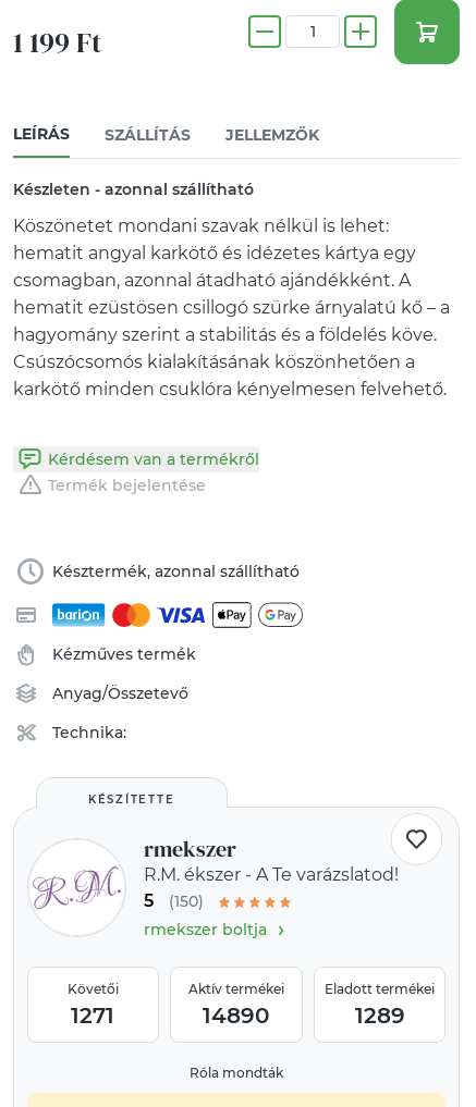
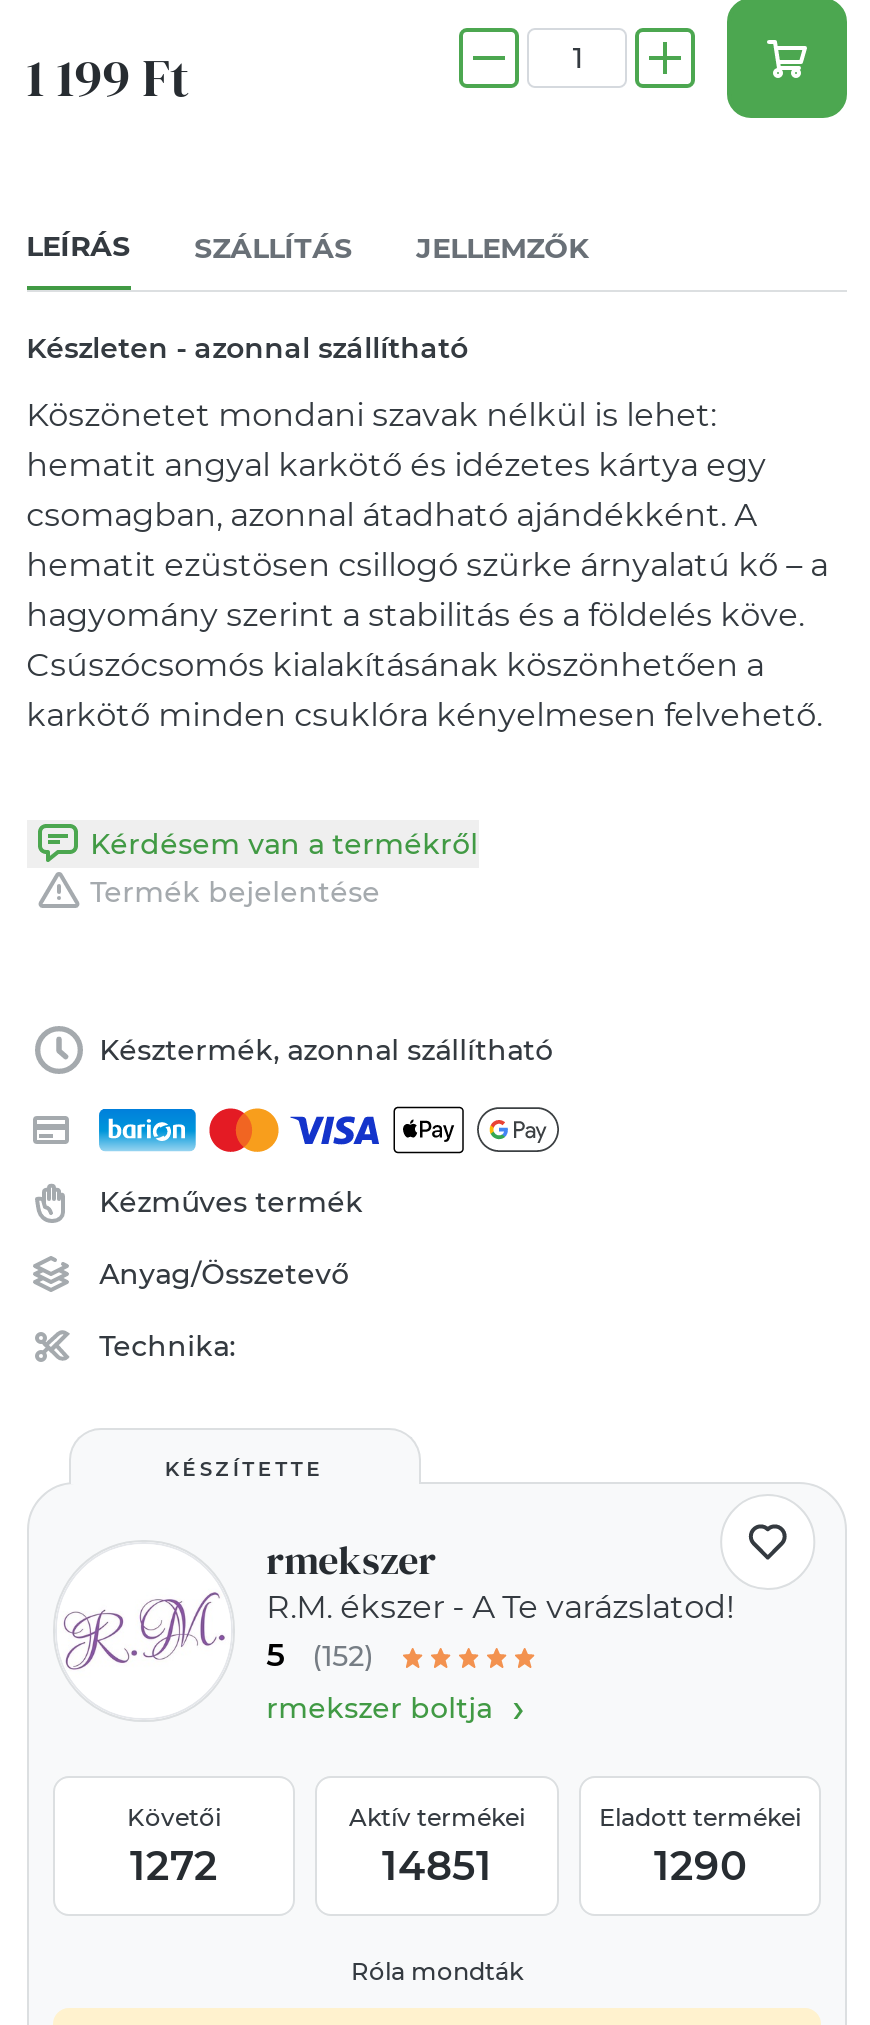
- 5 (150)
+ 5 (152)

- 1271
+ 1272

- 14890
+ 14851

- 1289
+ 1290
